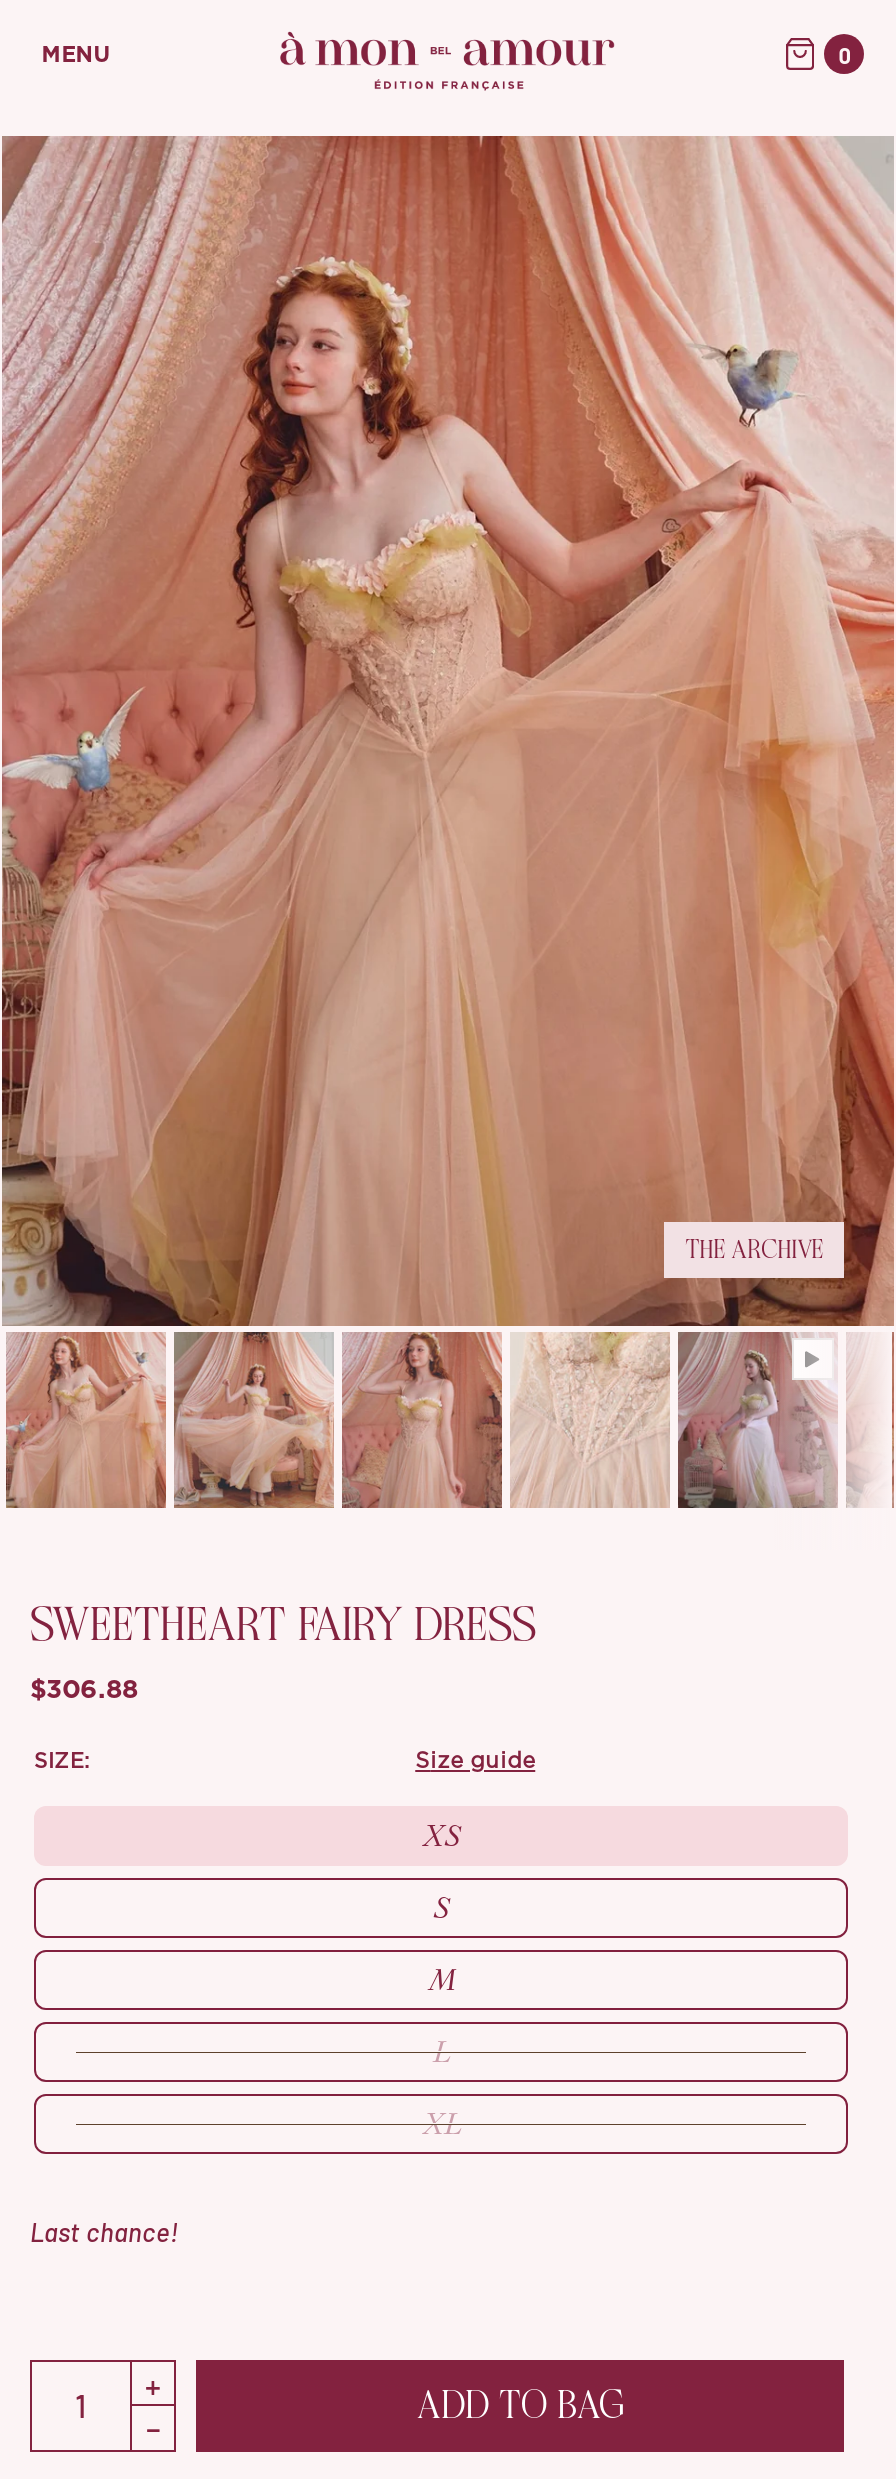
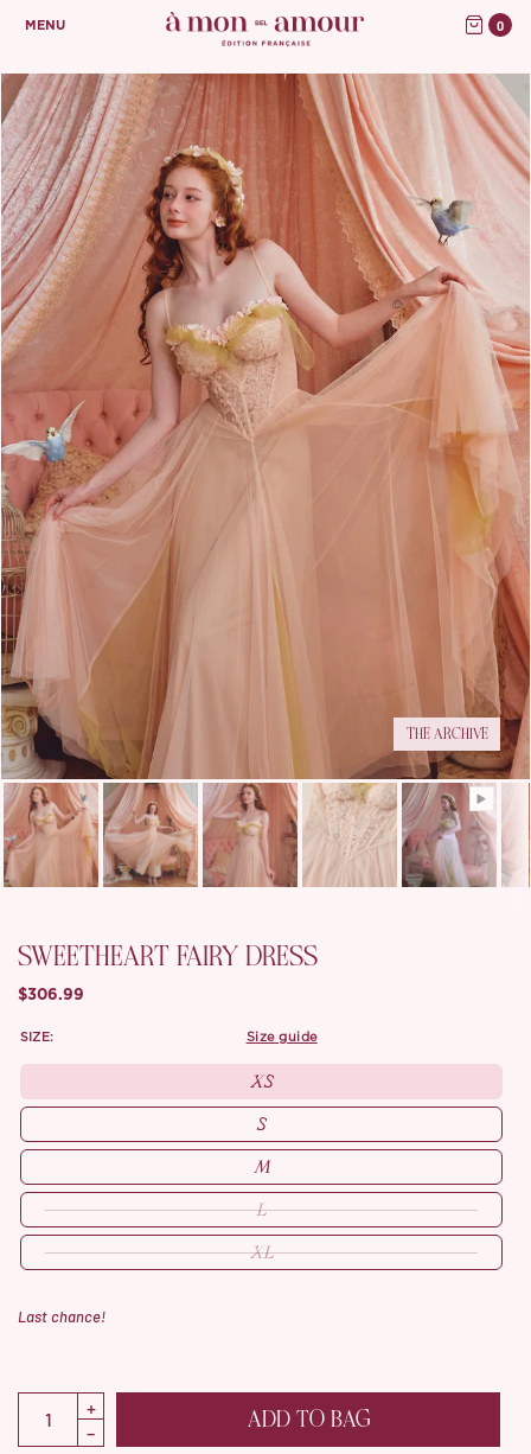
- $306.88
+ $306.99
